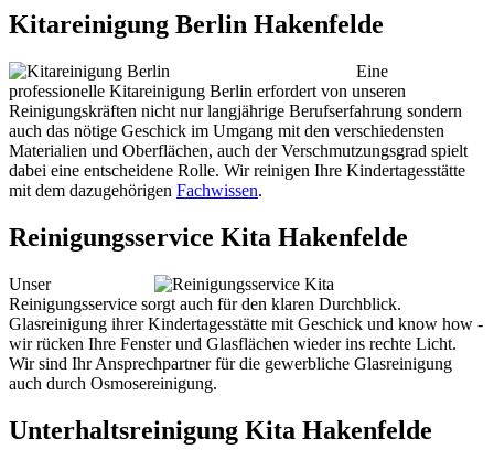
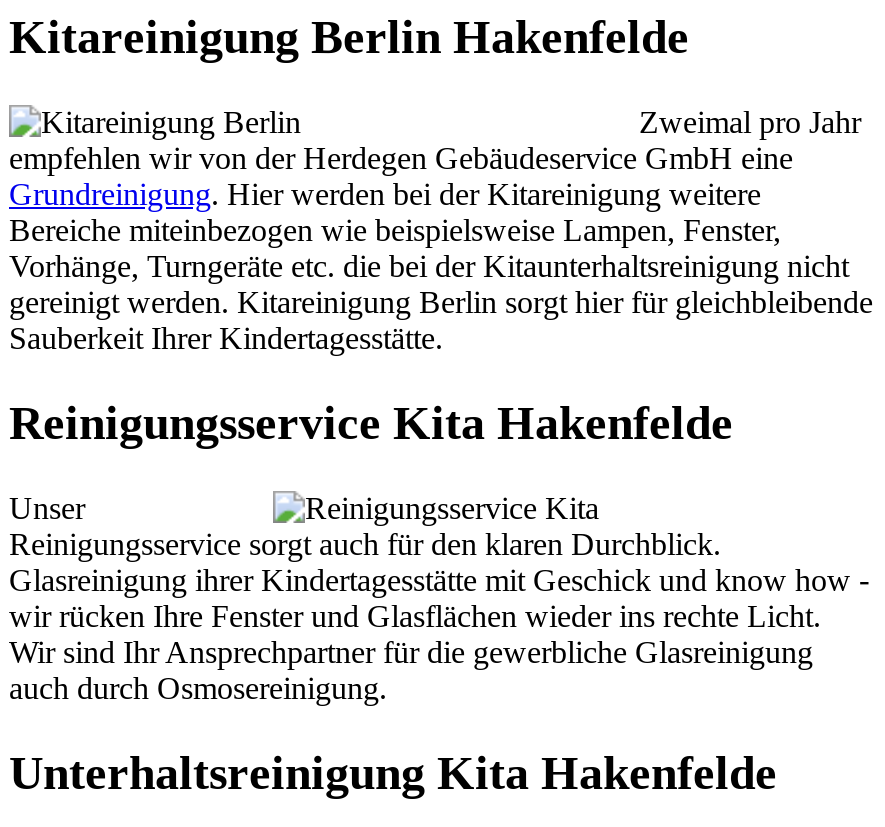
- Eine
- professionelle Kitareinigung Berlin erfordert von unseren
- Reinigungskräften nicht nur langjährige Berufserfahrung sondern
- auch das nötige Geschick im Umgang mit den verschiedensten
- Materialien und Oberflächen, auch der Verschmutzungsgrad spielt
- dabei eine entscheidene Rolle. Wir reinigen Ihre Kindertagesstätte
- mit dem dazugehörigen Fachwissen.
+ Zweimal pro Jahr
+ empfehlen wir von der Herdegen Gebäudeservice GmbH eine
+ Grundreinigung. Hier werden bei der Kitareinigung weitere
+ Bereiche miteinbezogen wie beispielsweise Lampen, Fenster,
+ Vorhänge, Turngeräte etc. die bei der Kitaunterhaltsreinigung nicht
+ gereinigt werden. Kitareinigung Berlin sorgt hier für gleichbleibende
+ Sauberkeit Ihrer Kindertagesstätte.
